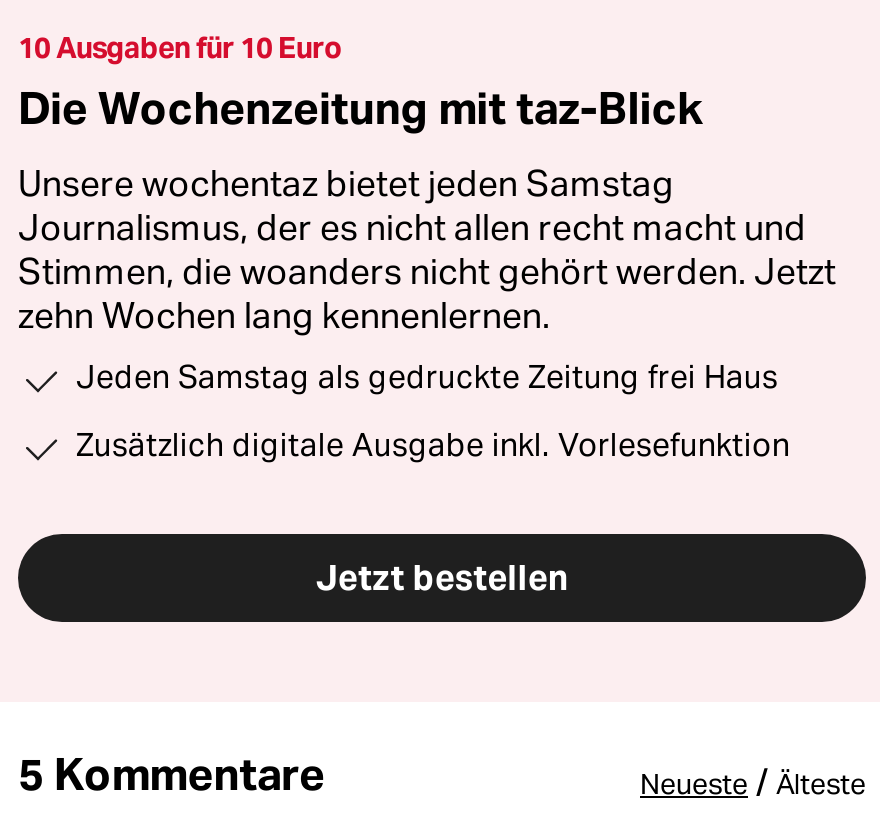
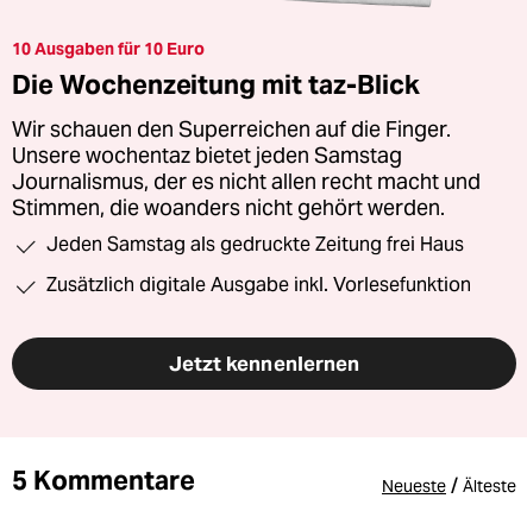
+ Wir schauen den Superreichen auf die Finger.

moved down: Unsere wochentaz bietet jeden Samstag | Journalismus, der es nicht allen recht macht und

- Stimmen, die woanders nicht gehört werden. Jetzt
- zehn Wochen lang kennenlernen.
+ Stimmen, die woanders nicht gehört werden.

- Jetzt bestellen
+ Jetzt kennenlernen
